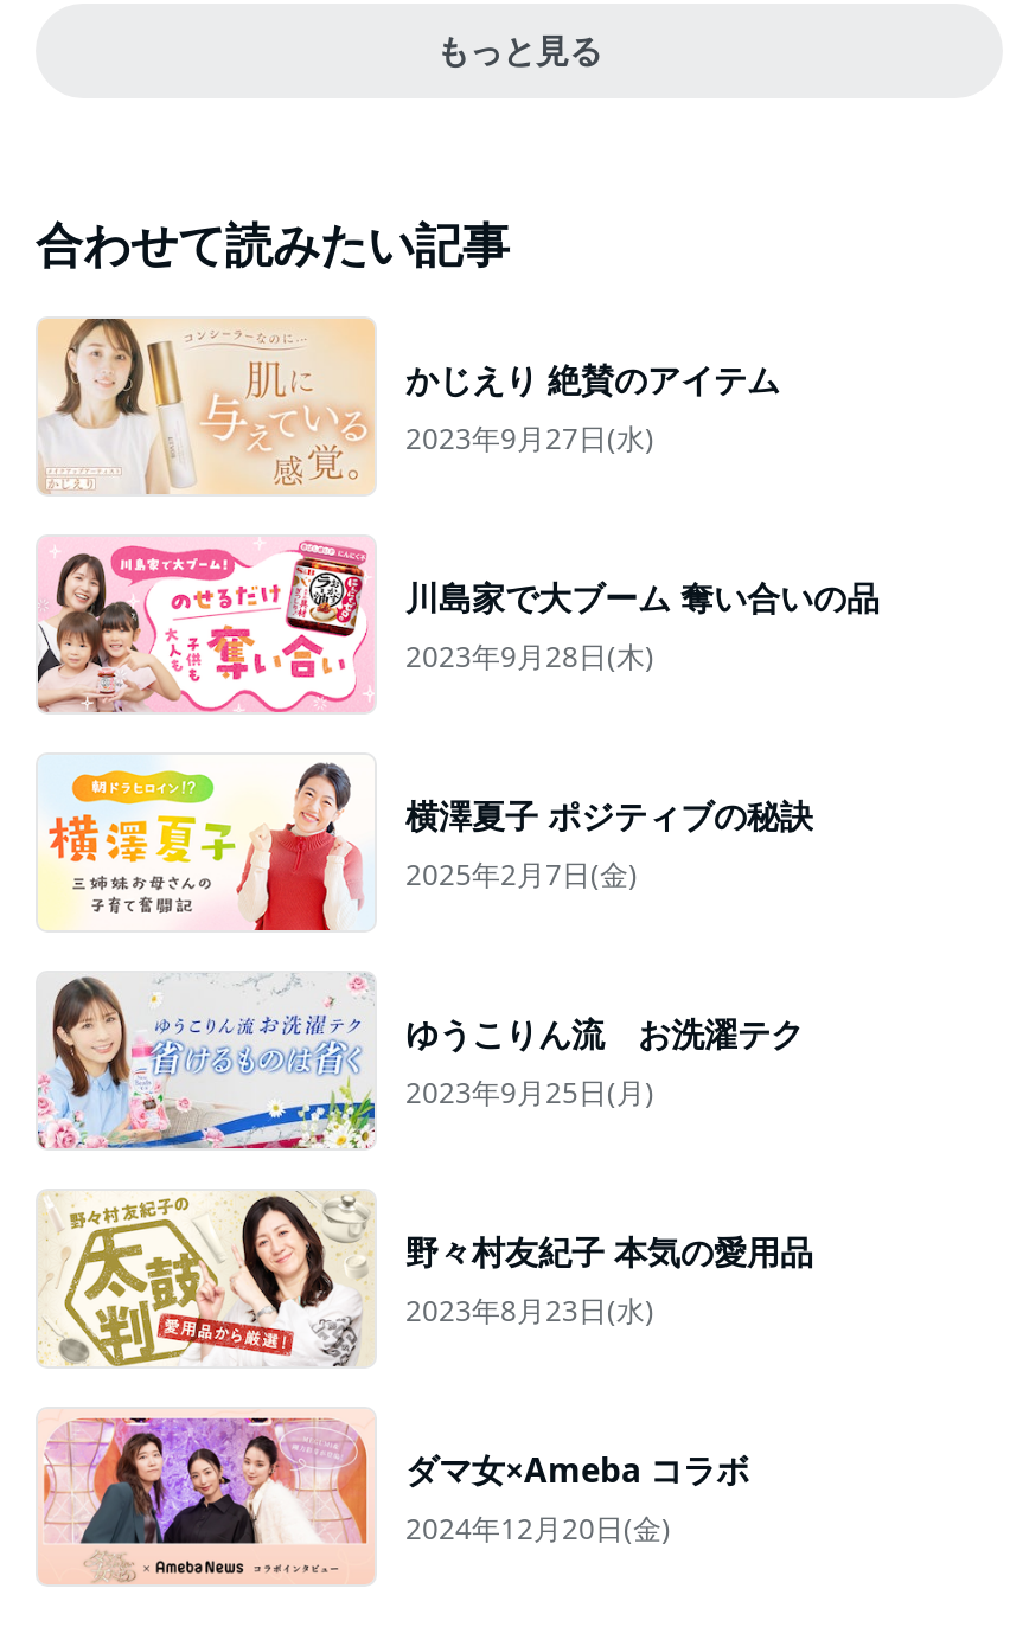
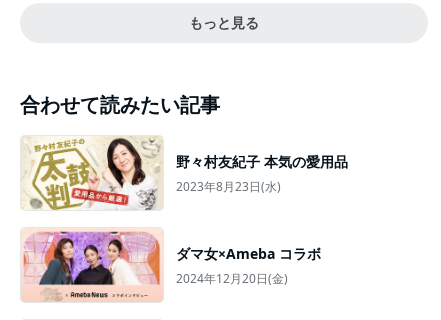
- [image]
- かじえり 絶賛のアイテム
- 2023年9月27日(水)

- [image]
- 川島家で大ブーム 奪い合いの品
- 2023年9月28日(木)

- [image]
- 横澤夏子 ポジティブの秘訣
- 2025年2月7日(金)

- [image]
- ゆうこりん流 お洗濯テク
- 2023年9月25日(月)
